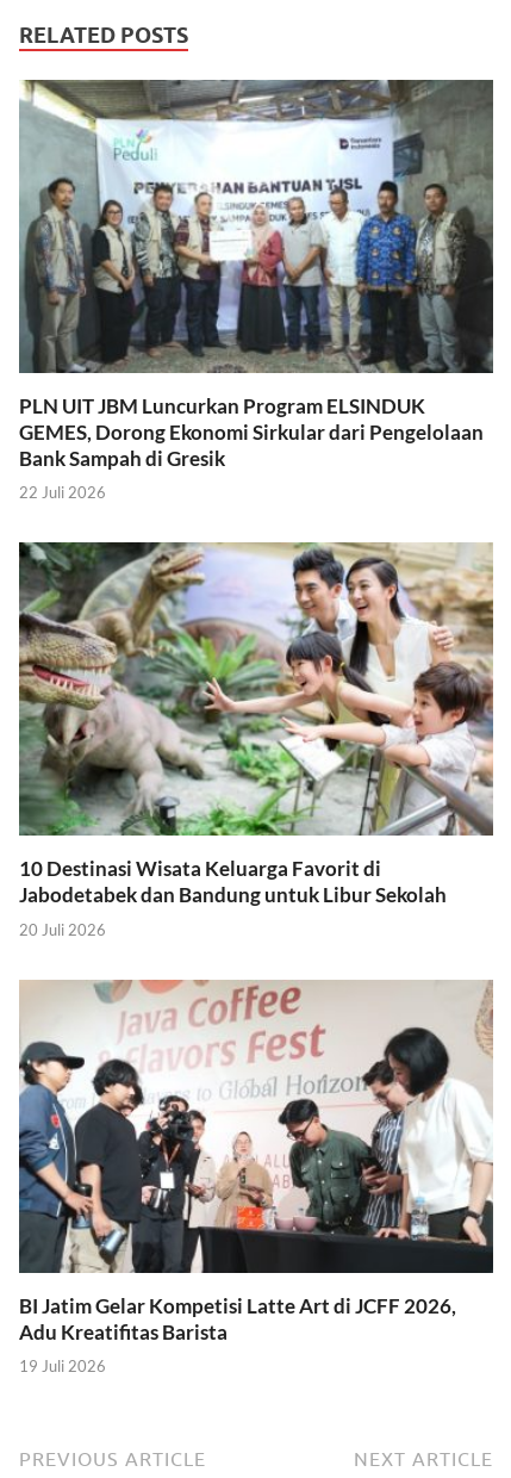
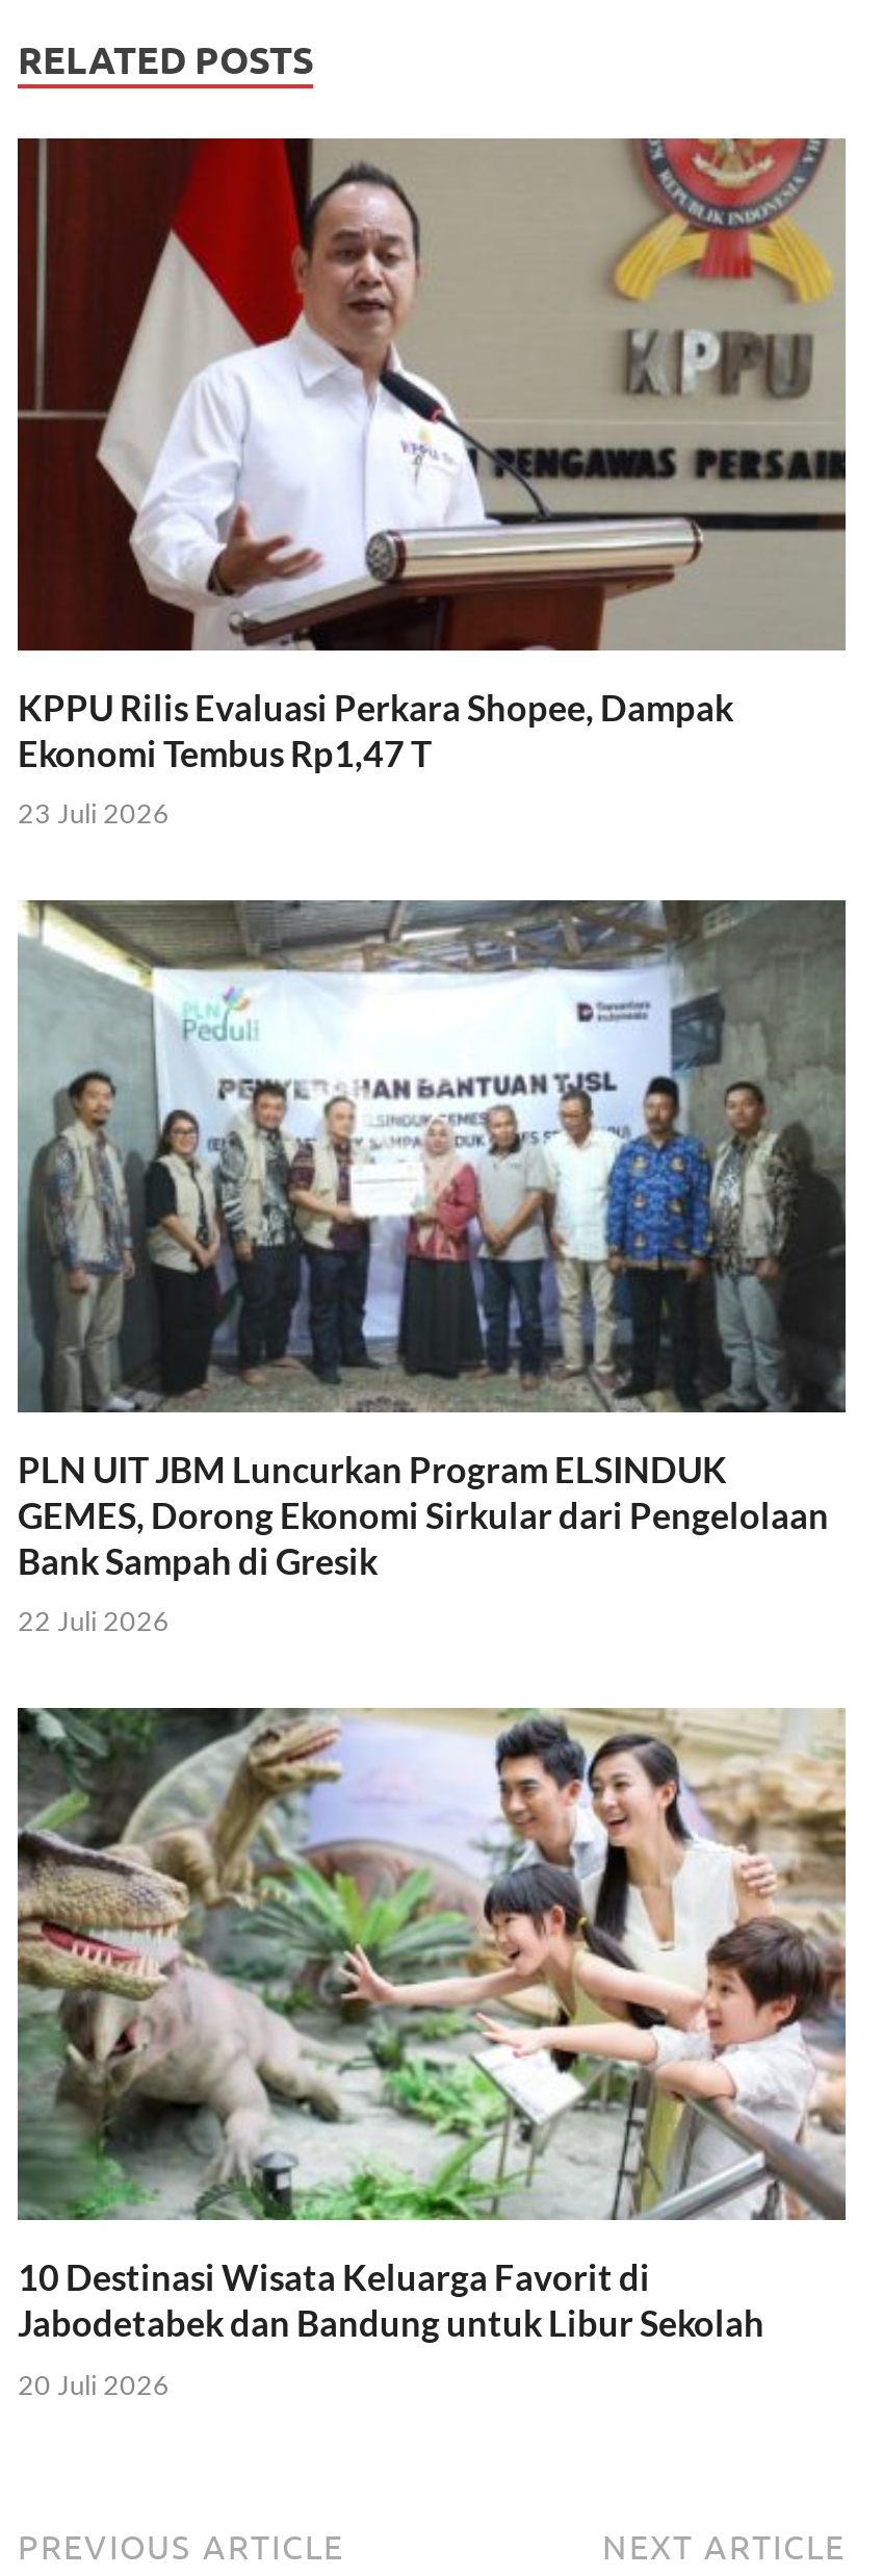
+ [image]
+ KPPU Rilis Evaluasi Perkara Shopee, Dampak
+ Ekonomi Tembus Rp1,47 T
+ 23 Juli 2026

moved down: [image] | PLN UIT JBM Luncurkan Program ELSINDUK | GEMES, Dorong Ekonomi Sirkular dari Pengelolaan | Bank Sampah di Gresik | 22 Juli 2026 | 10 Destinasi Wisata Keluarga Favorit di | Jabodetabek dan Bandung untuk Libur Sekolah | 20 Juli 2026

- [image]
- BI Jatim Gelar Kompetisi Latte Art di JCFF 2026,
- Adu Kreatifitas Barista
- 19 Juli 2026
